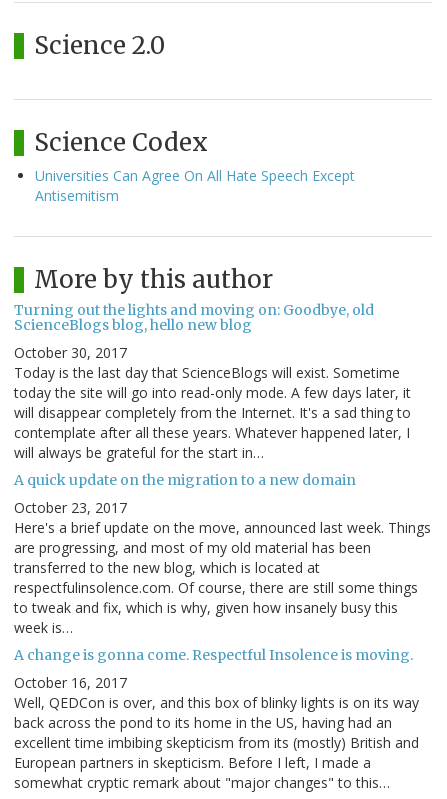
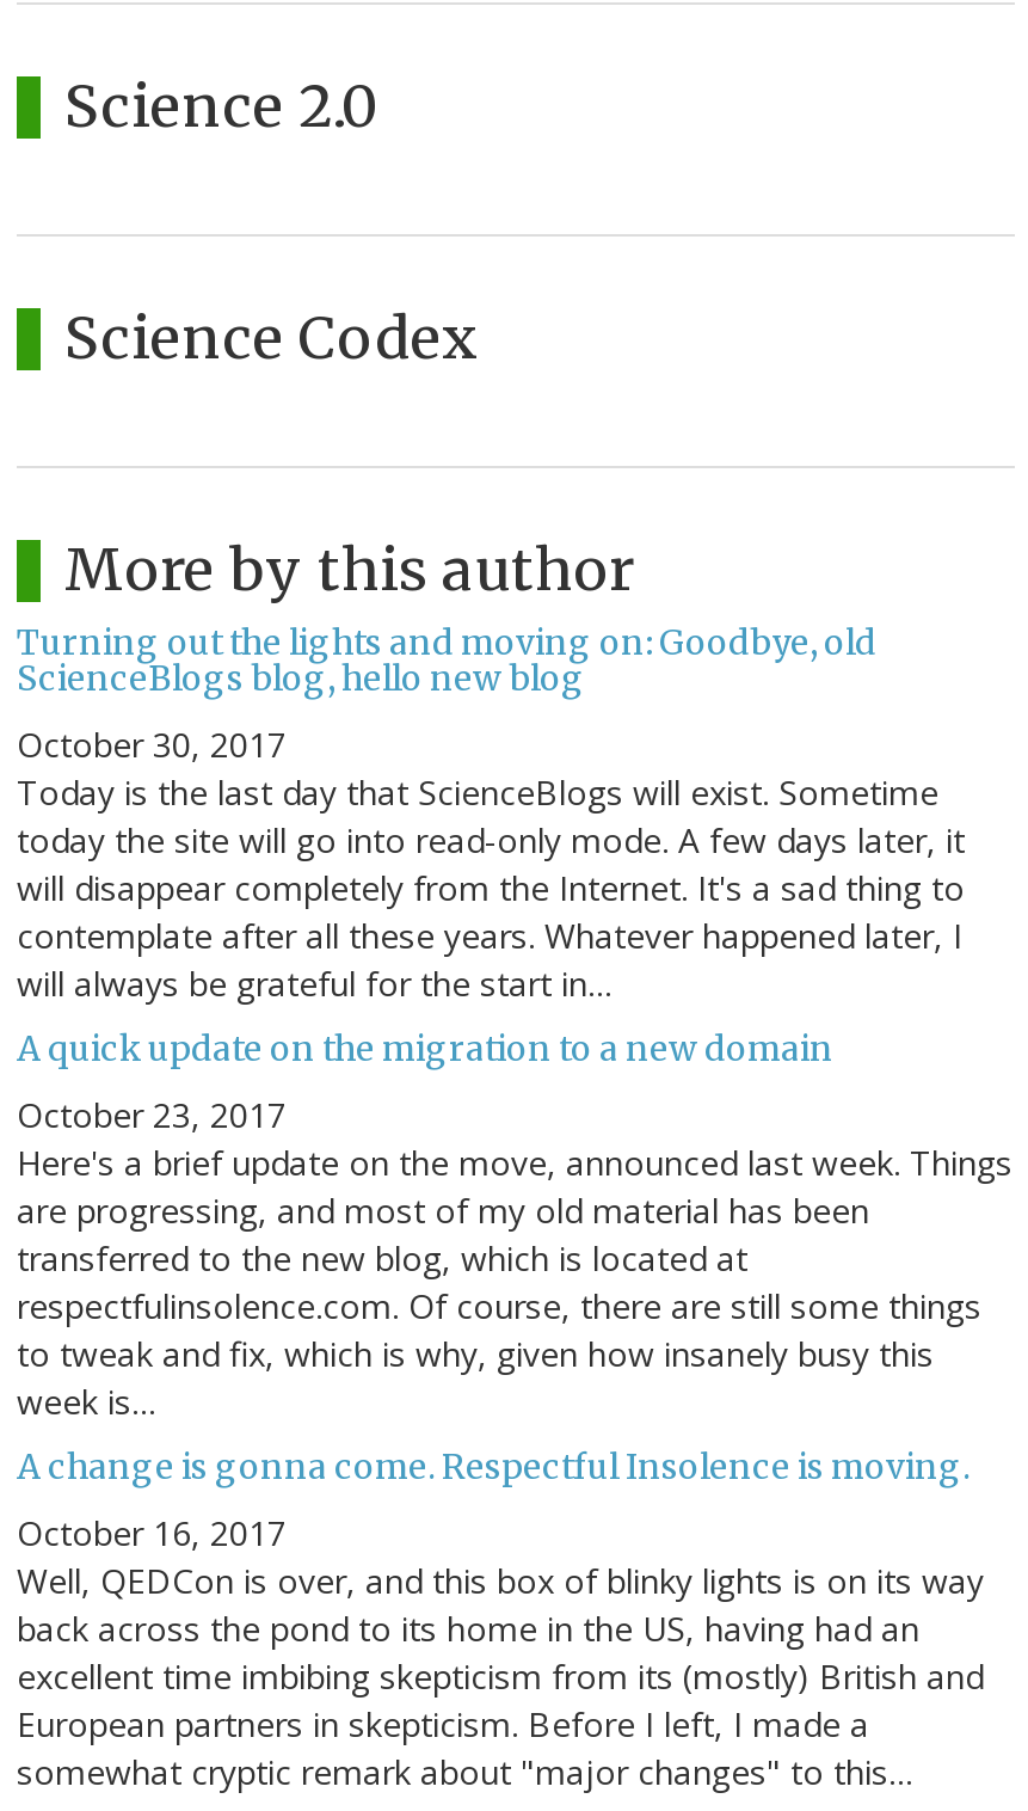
- Universities Can Agree On All Hate Speech Except
- Antisemitism
